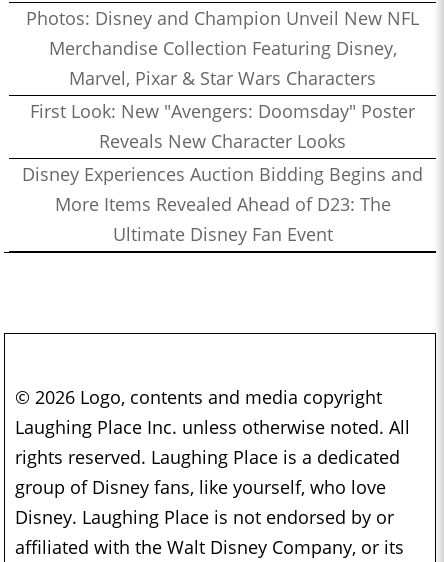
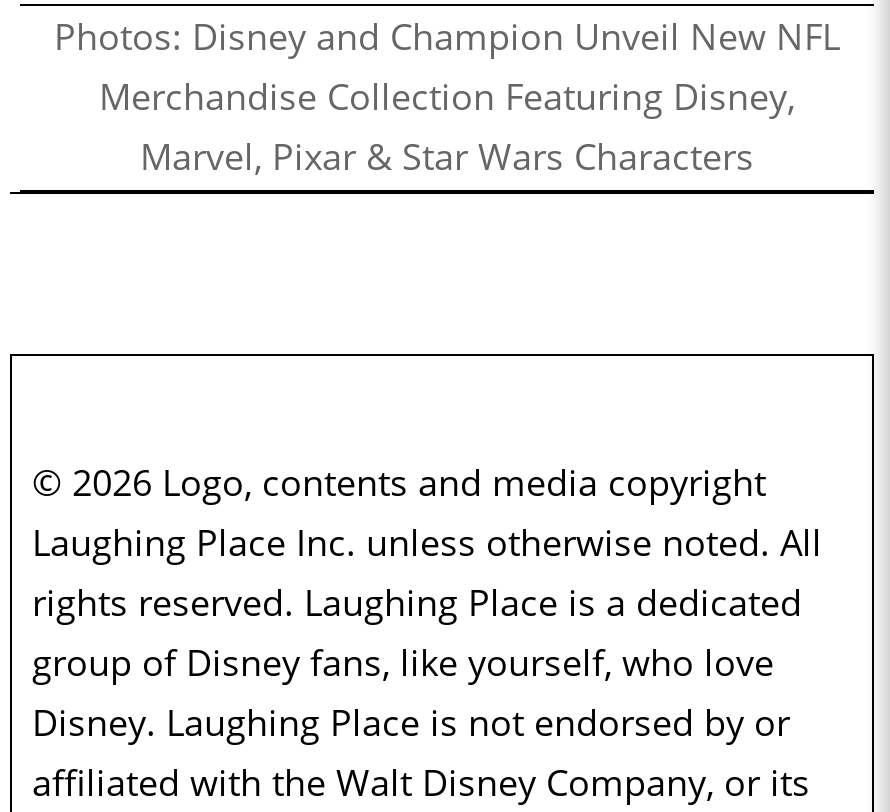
- First Look: New "Avengers: Doomsday" Poster
- Reveals New Character Looks
- Disney Experiences Auction Bidding Begins and
- More Items Revealed Ahead of D23: The
- Ultimate Disney Fan Event
